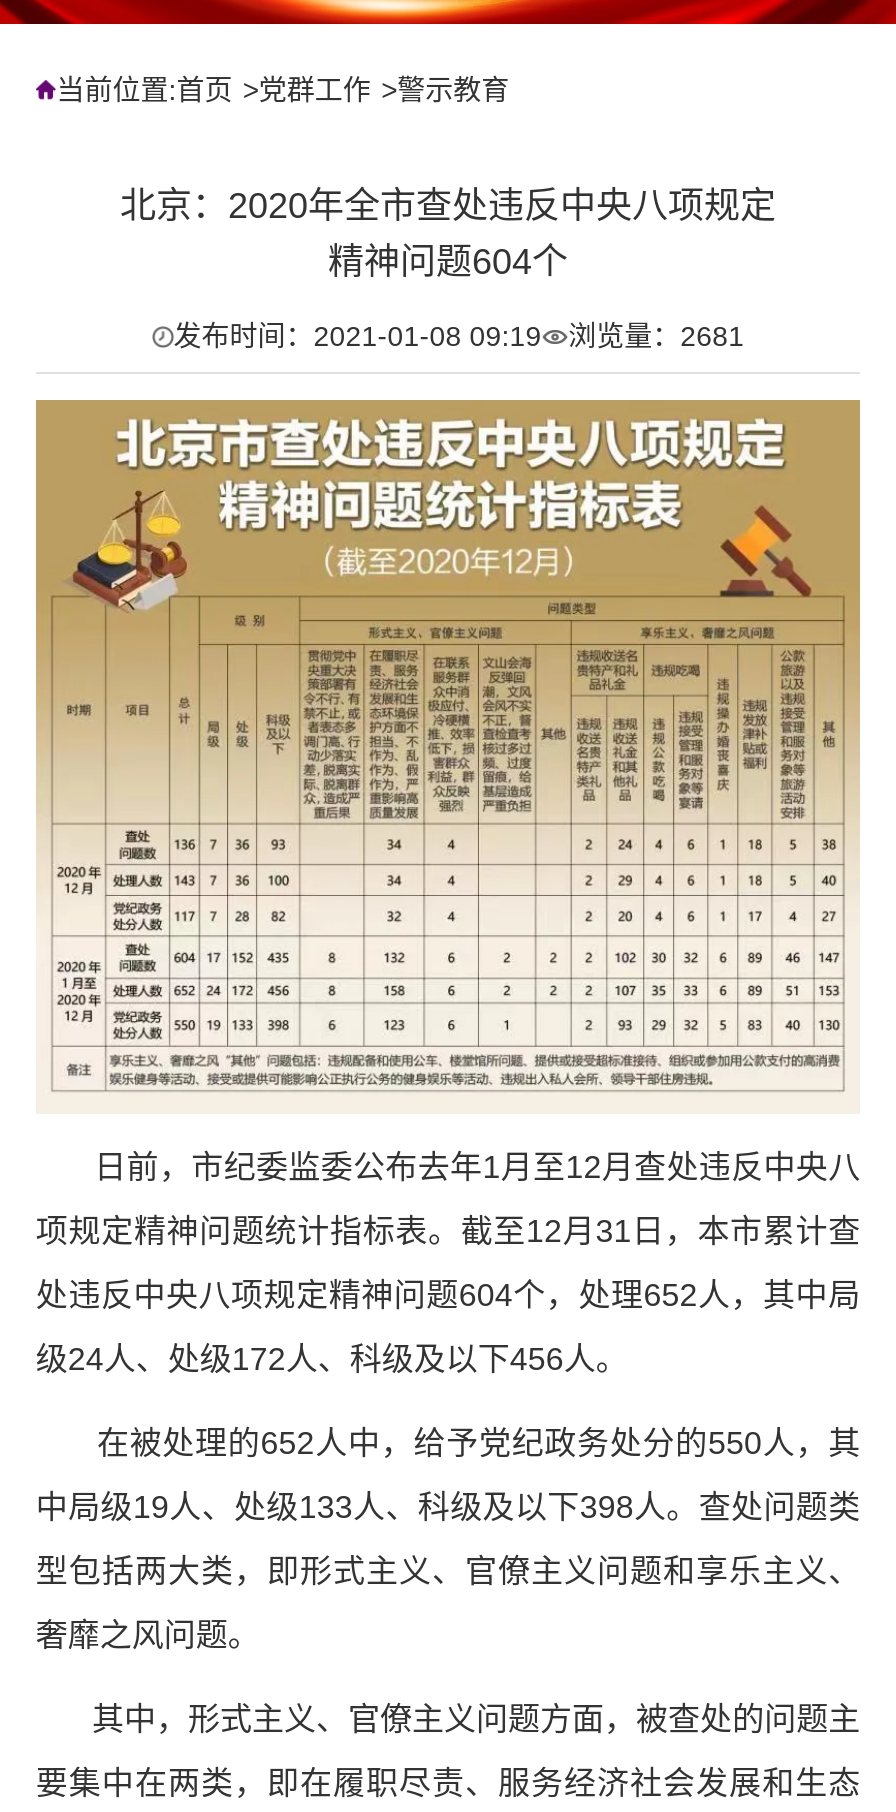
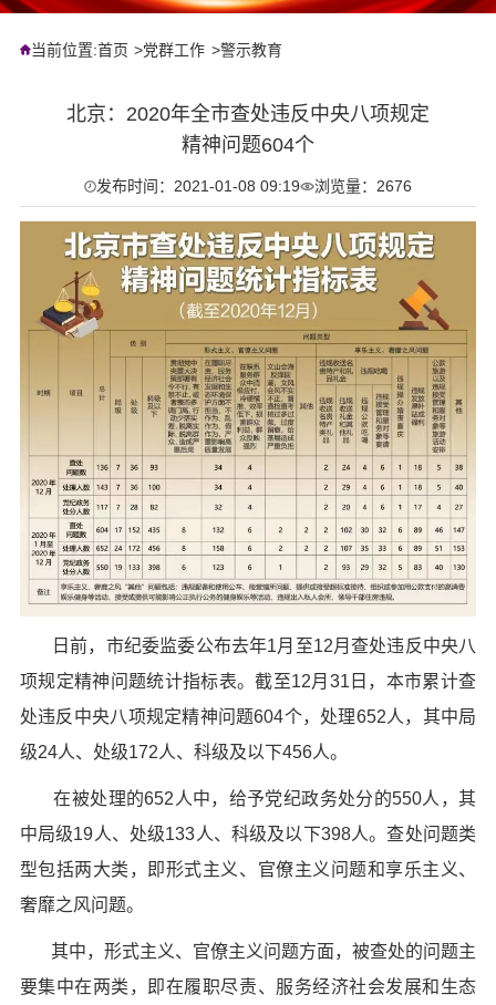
- 发布时间：2021-01-08 09:19 浏览量：2681
+ 发布时间：2021-01-08 09:19 浏览量：2676
